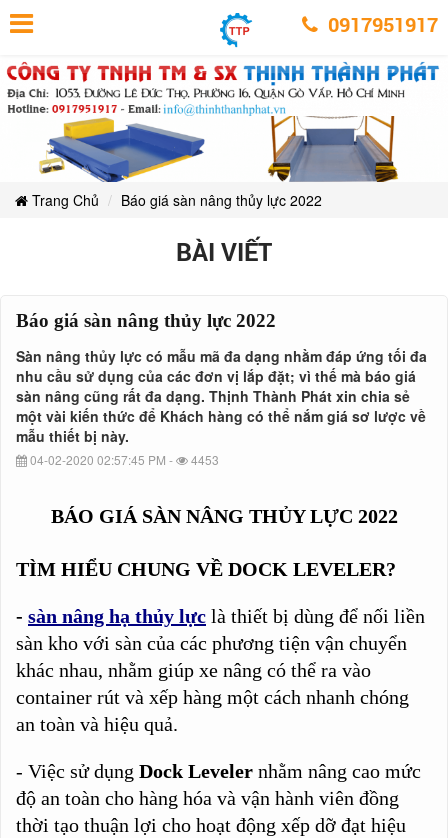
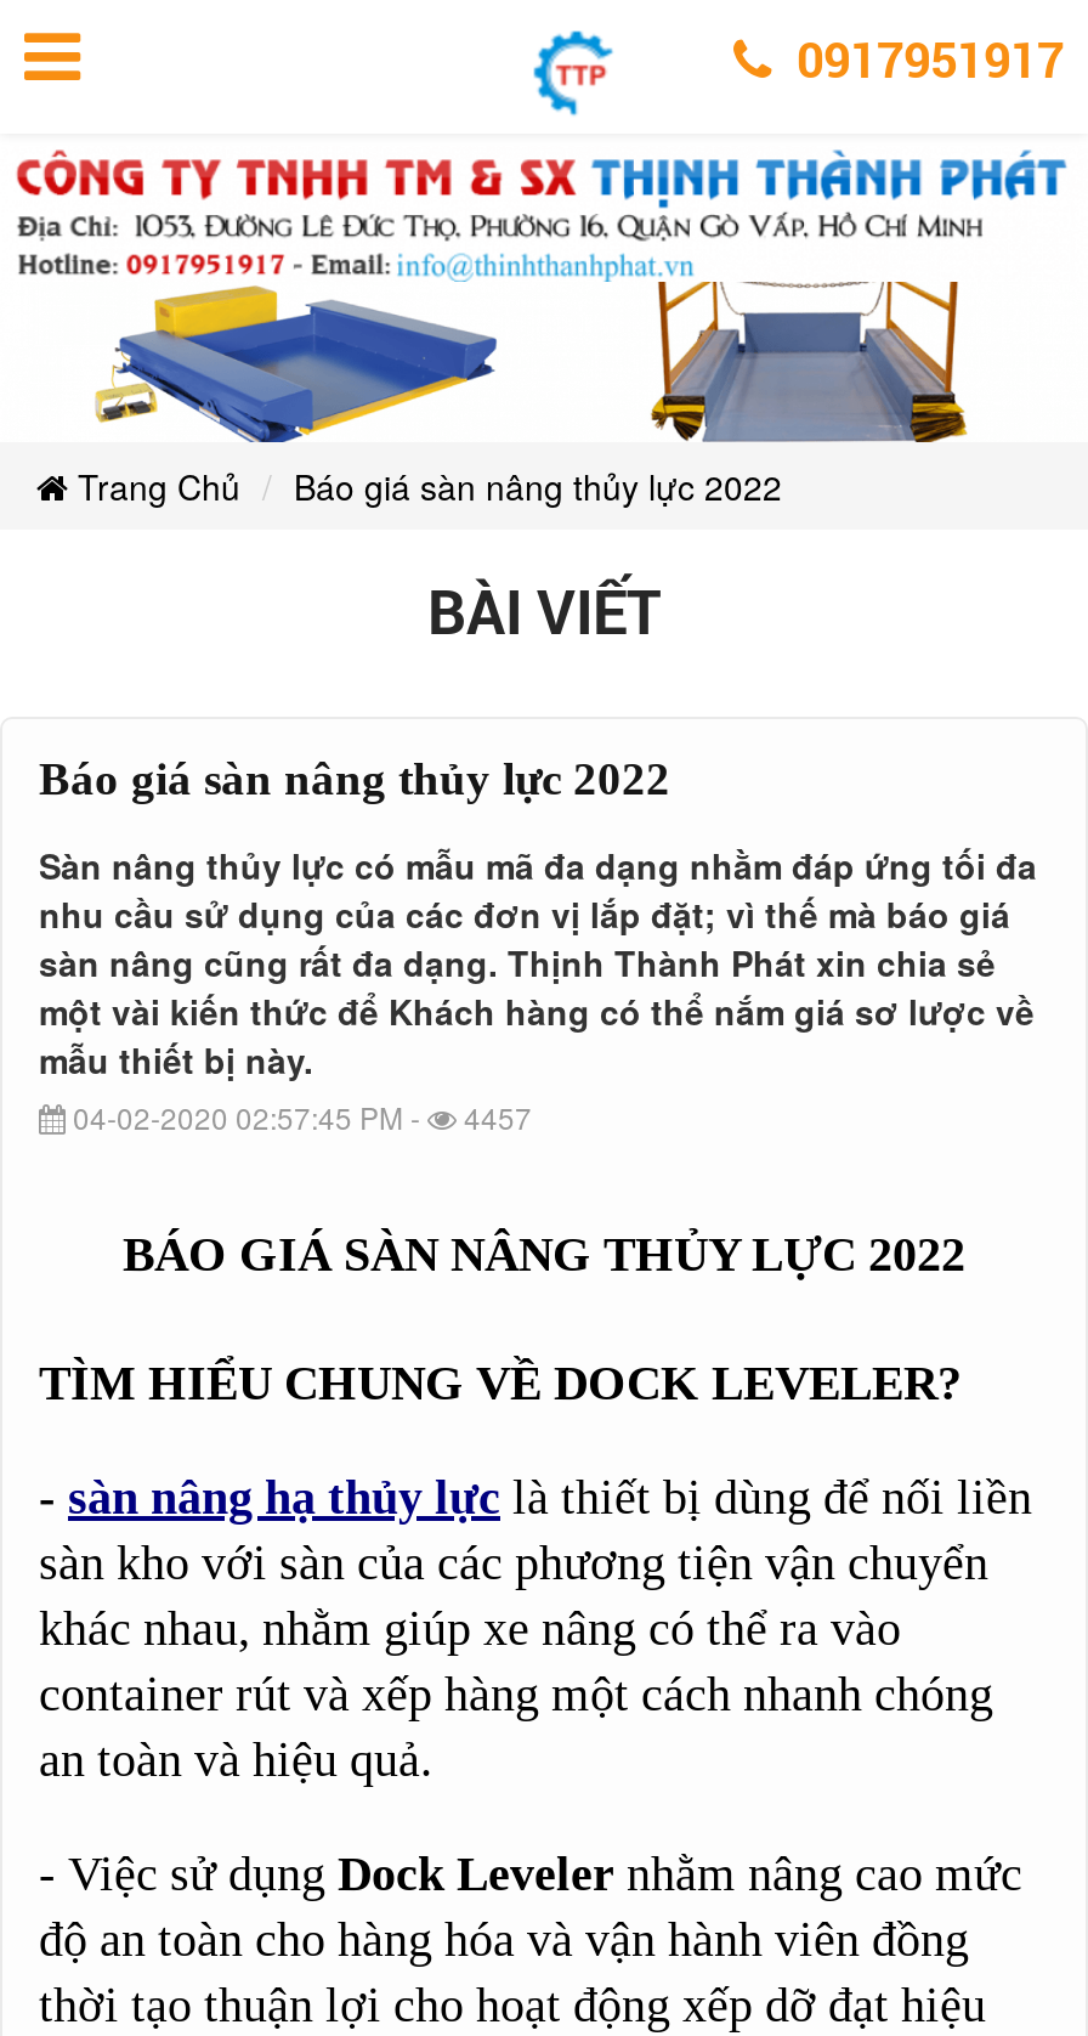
- 04-02-2020 02:57:45 PM - 4453
+ 04-02-2020 02:57:45 PM - 4457
